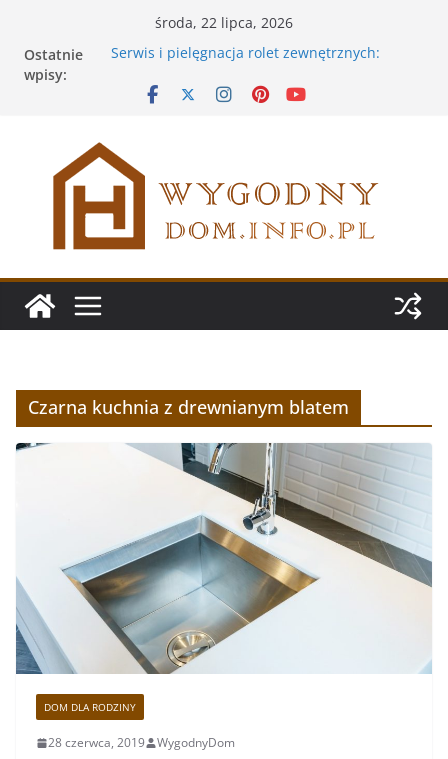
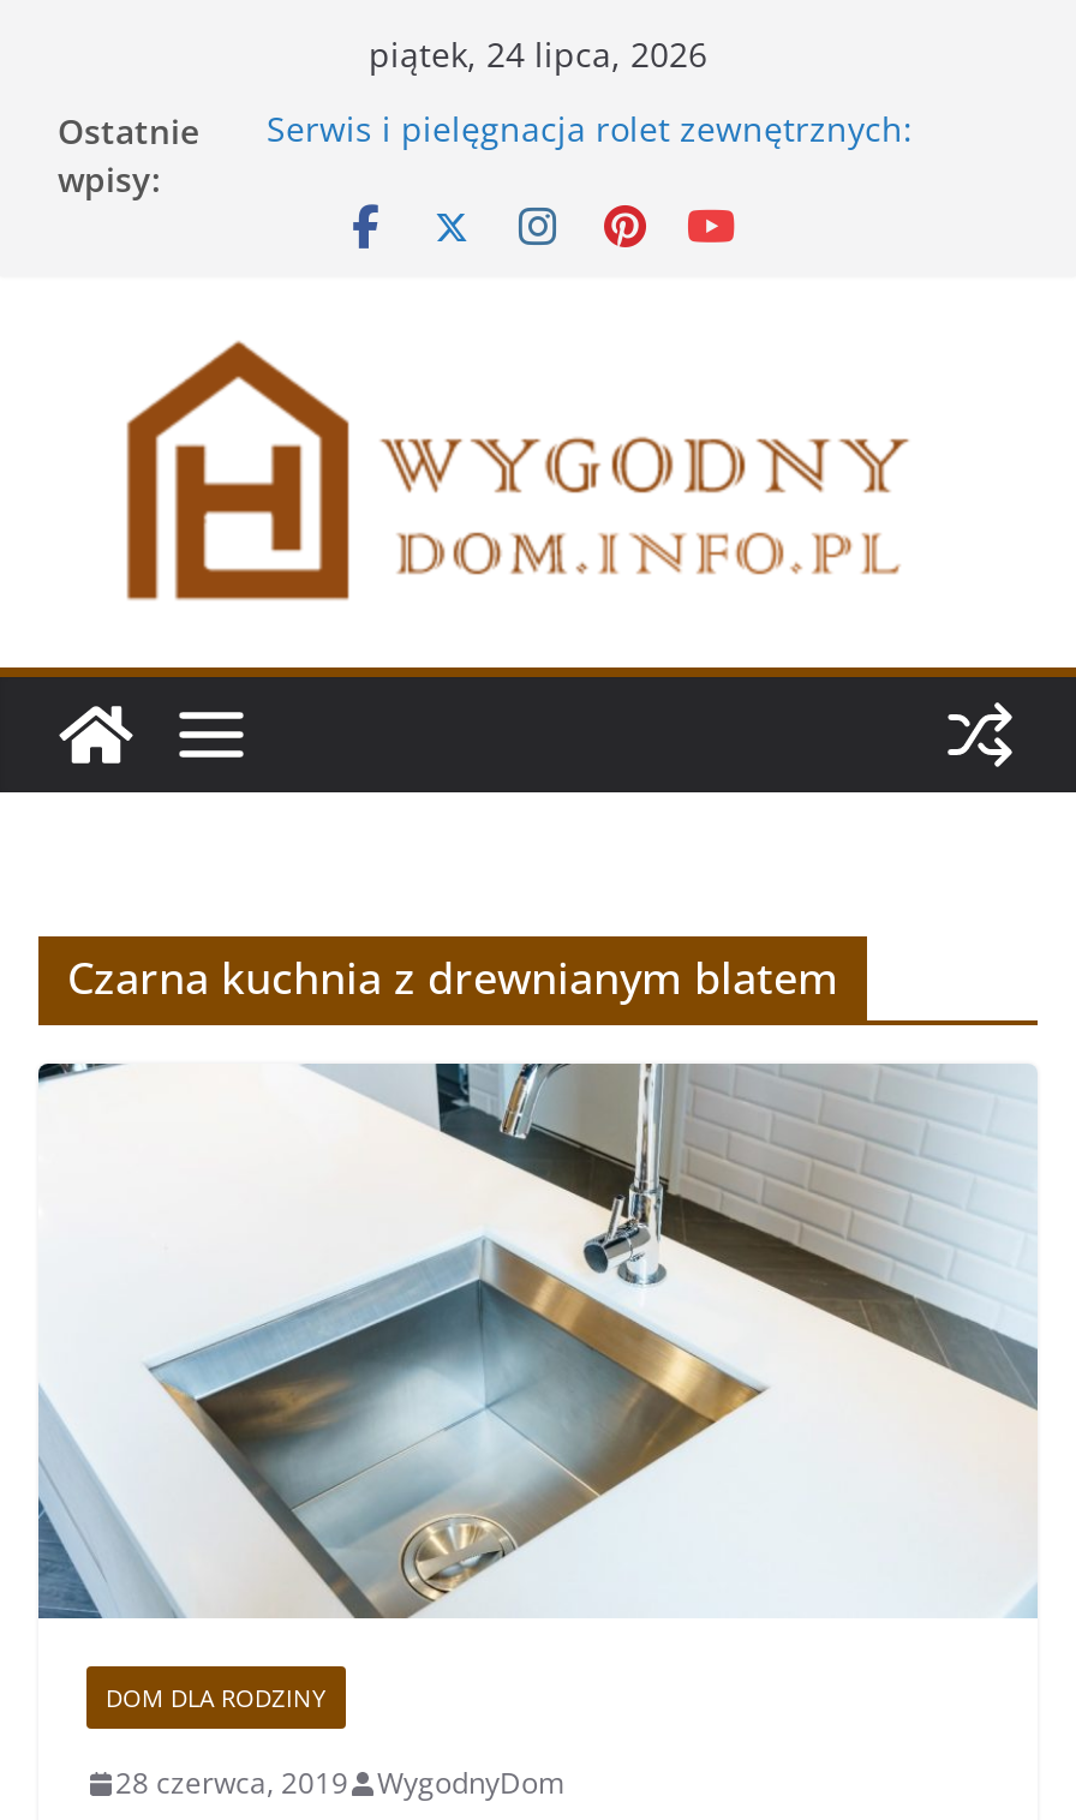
- środa, 22 lipca, 2026
+ piątek, 24 lipca, 2026
